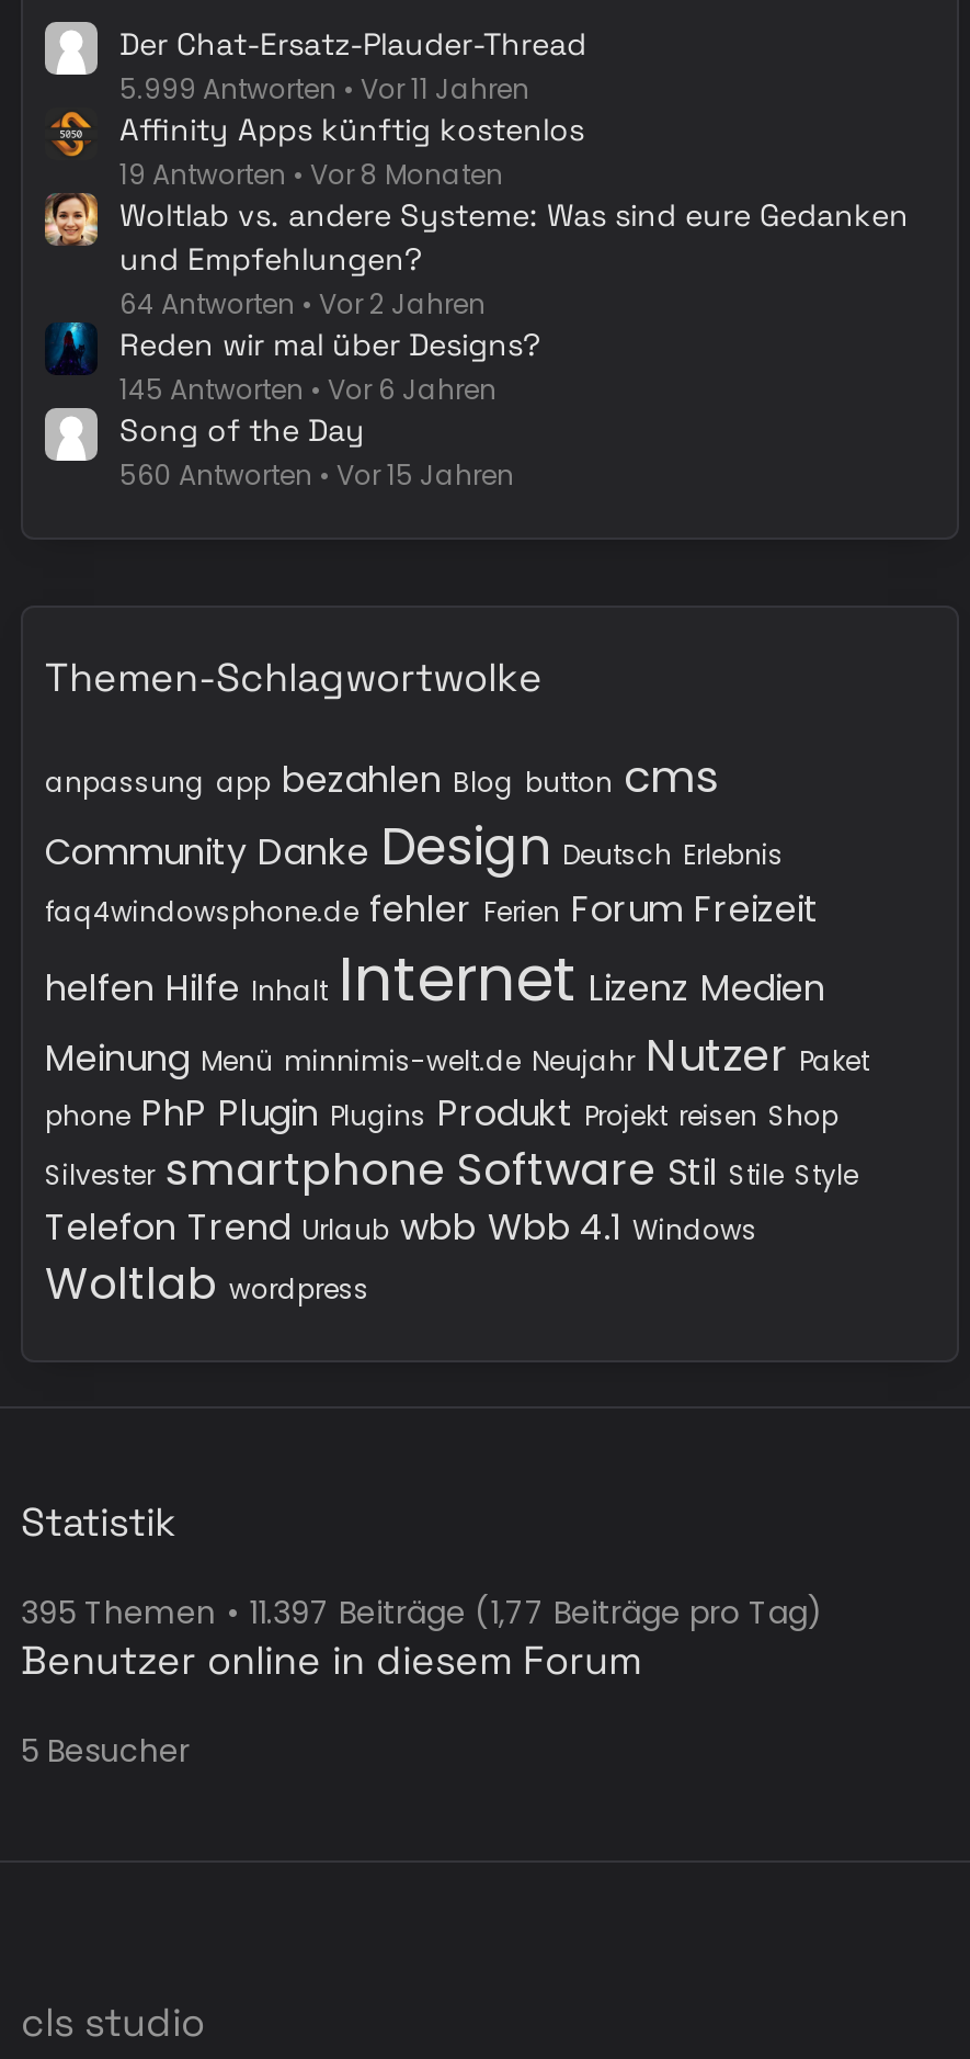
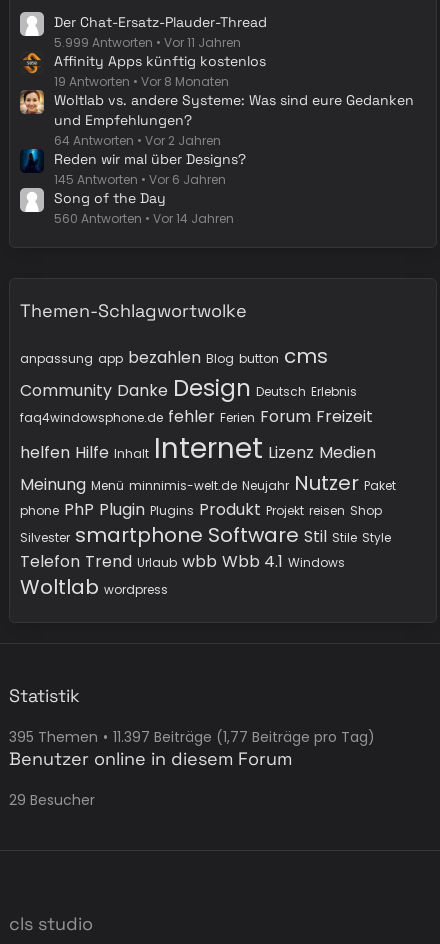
- 560 Antworten Vor 15 Jahren
+ 560 Antworten Vor 14 Jahren

- 5 Besucher
+ 29 Besucher
